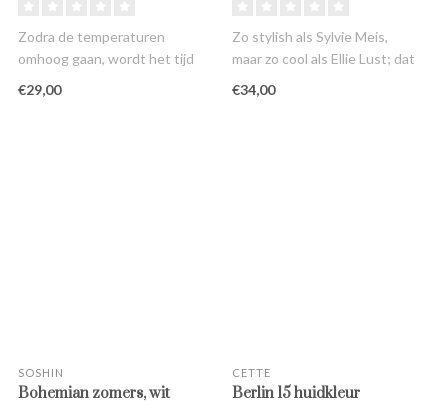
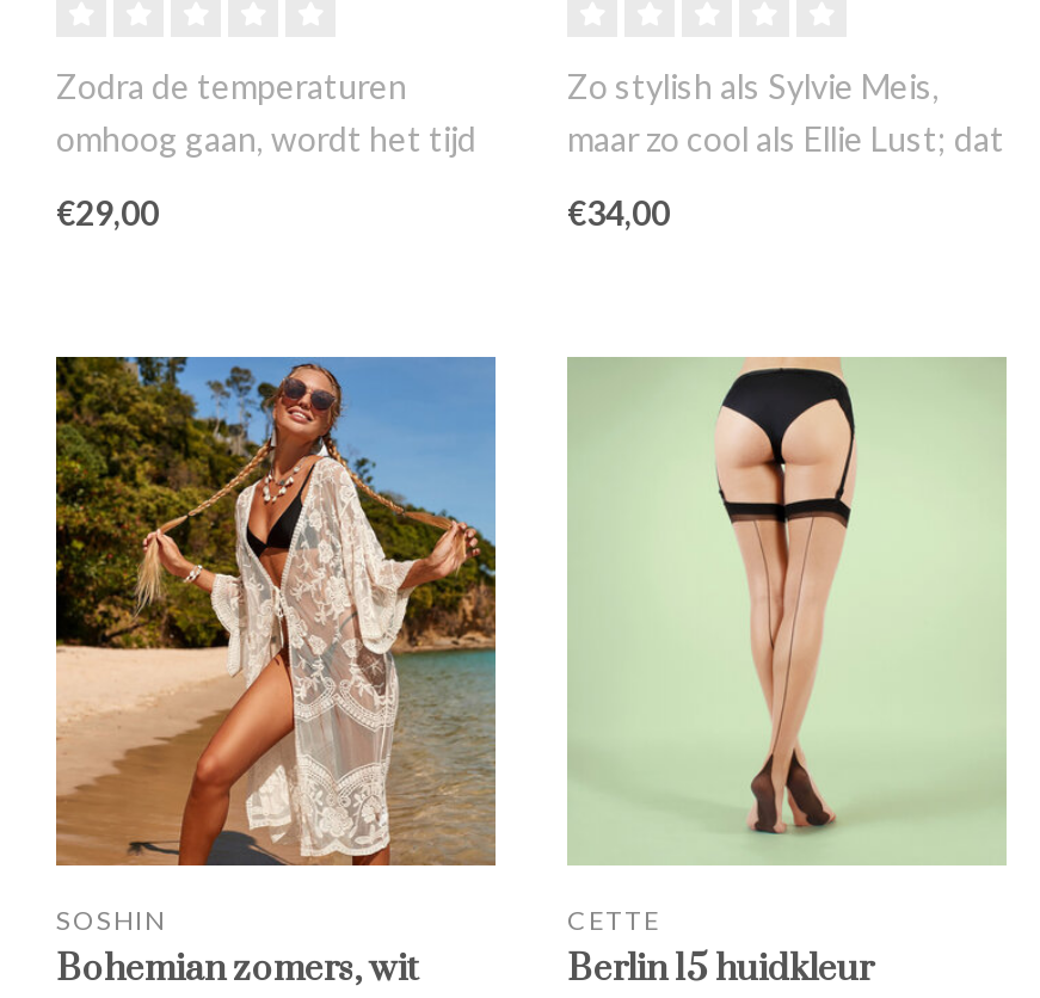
+ [image]

+ [image]
